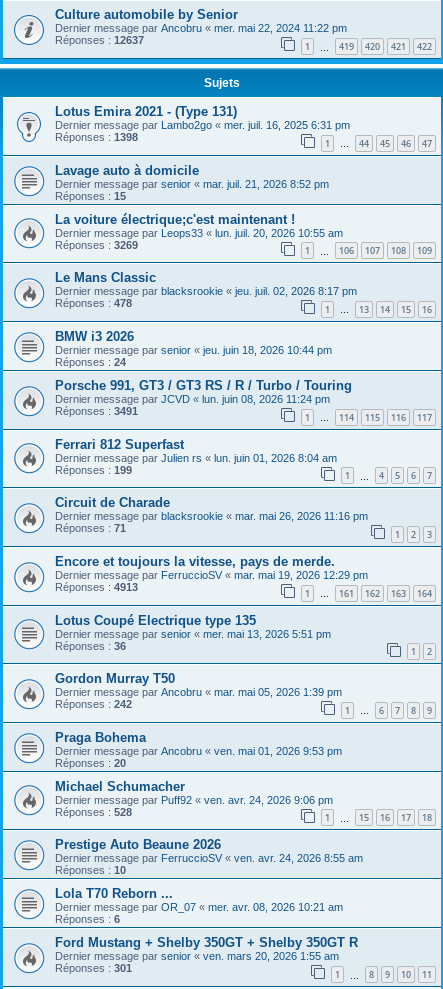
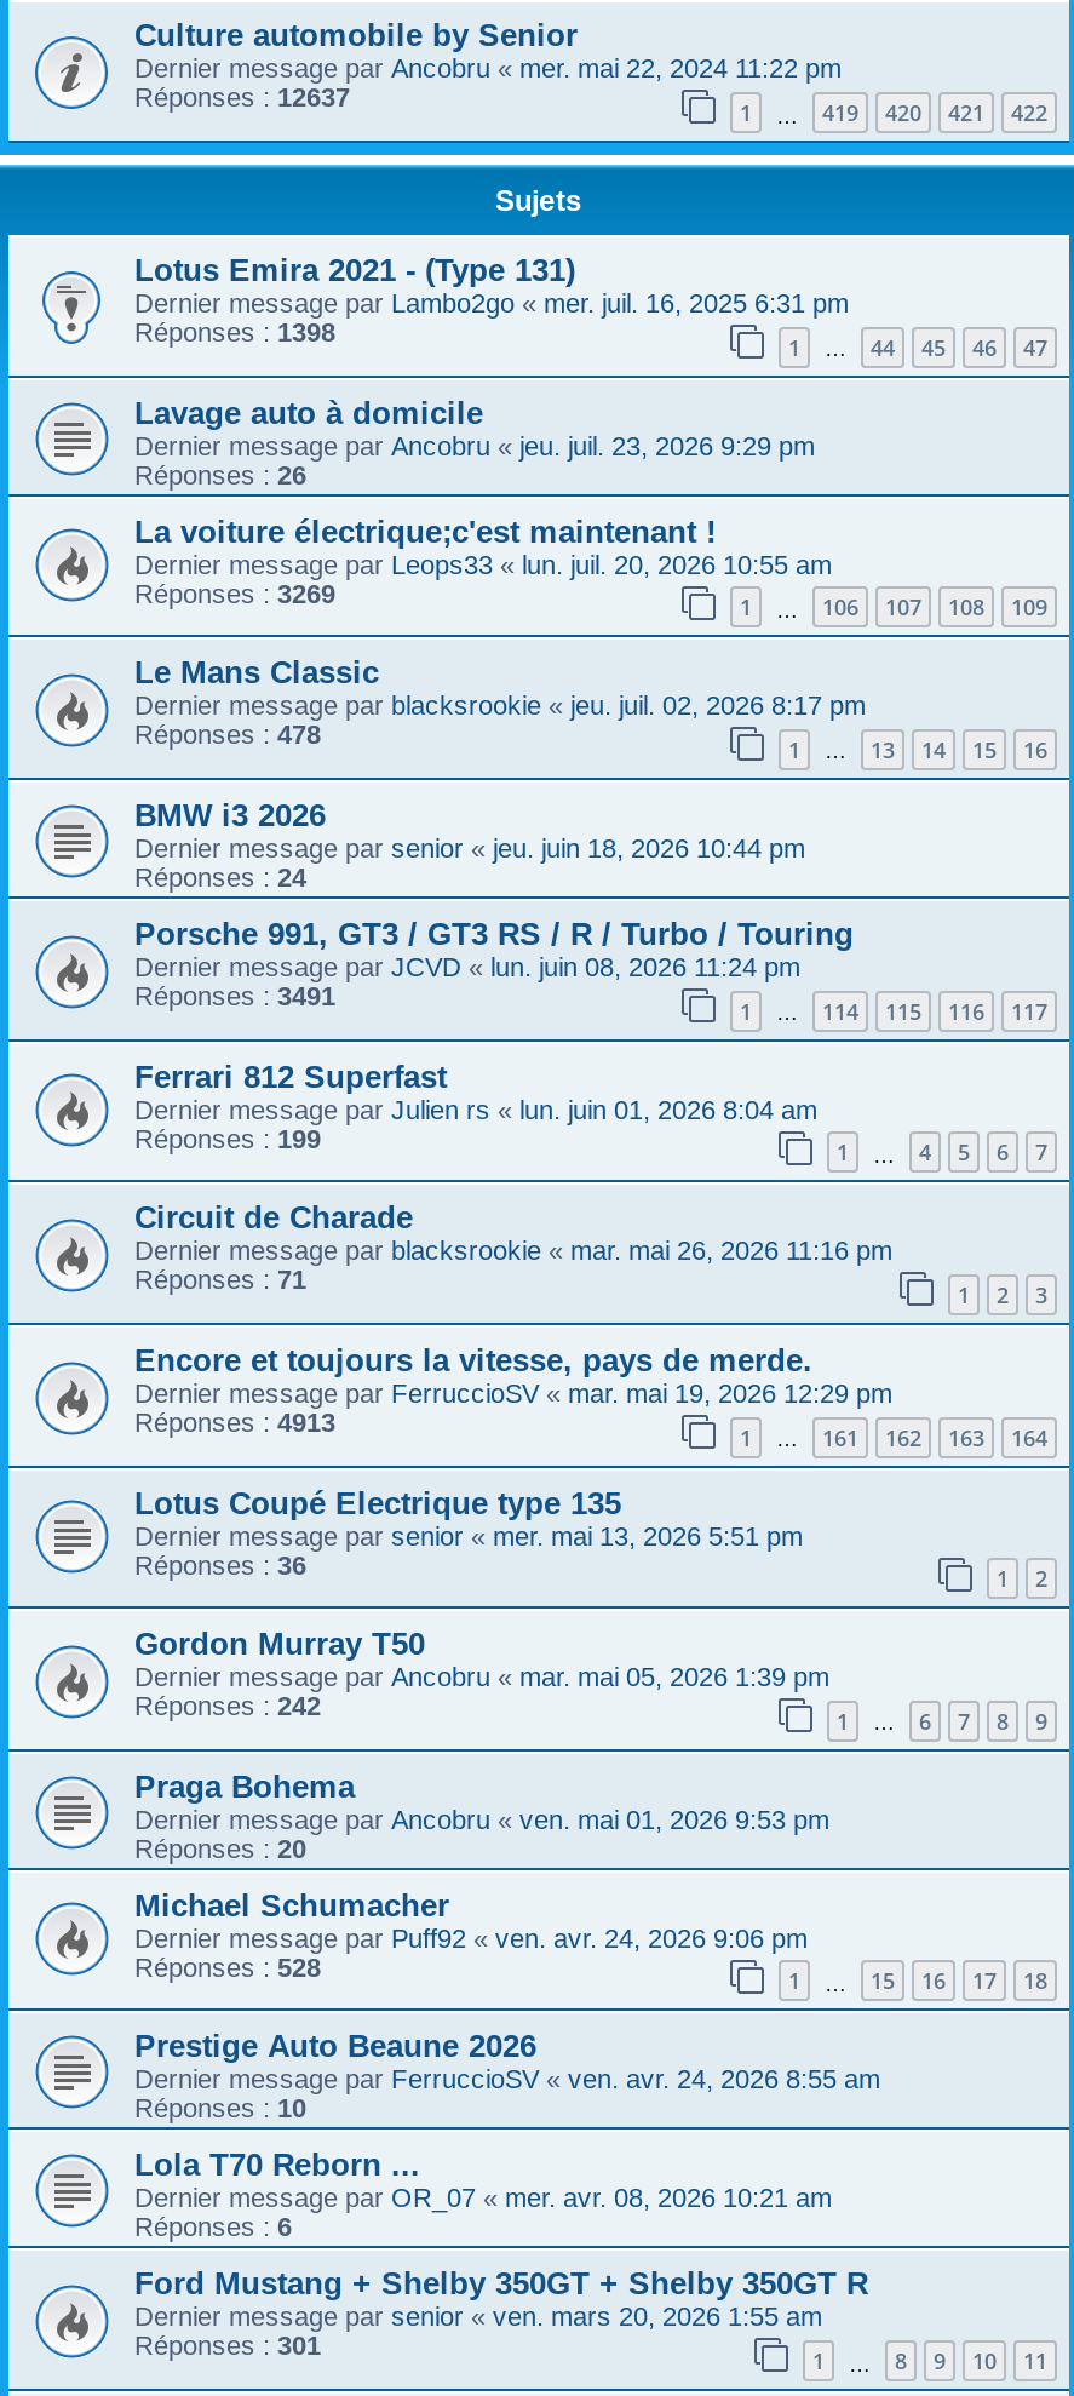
- Dernier message par senior «mar. juil. 21, 2026 8:52 pm
+ Dernier message par Ancobru «jeu. juil. 23, 2026 9:29 pm

- Réponses : 15
+ Réponses : 26
